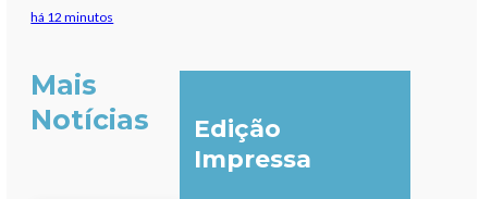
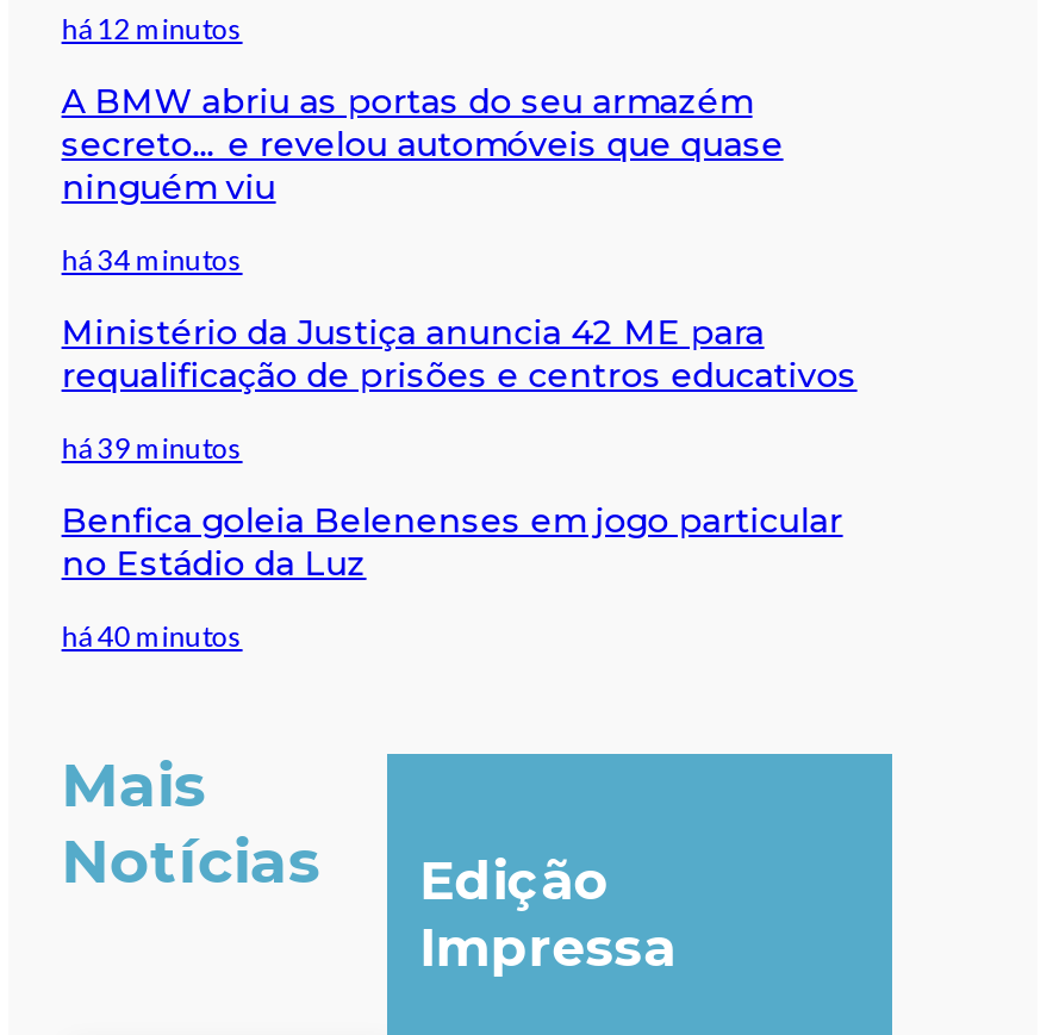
+ A BMW abriu as portas do seu armazém
+ secreto… e revelou automóveis que quase
+ ninguém viu
+ há 34 minutos
+ Ministério da Justiça anuncia 42 ME para
+ requalificação de prisões e centros educativos
+ há 39 minutos
+ Benfica goleia Belenenses em jogo particular
+ no Estádio da Luz
+ há 40 minutos
